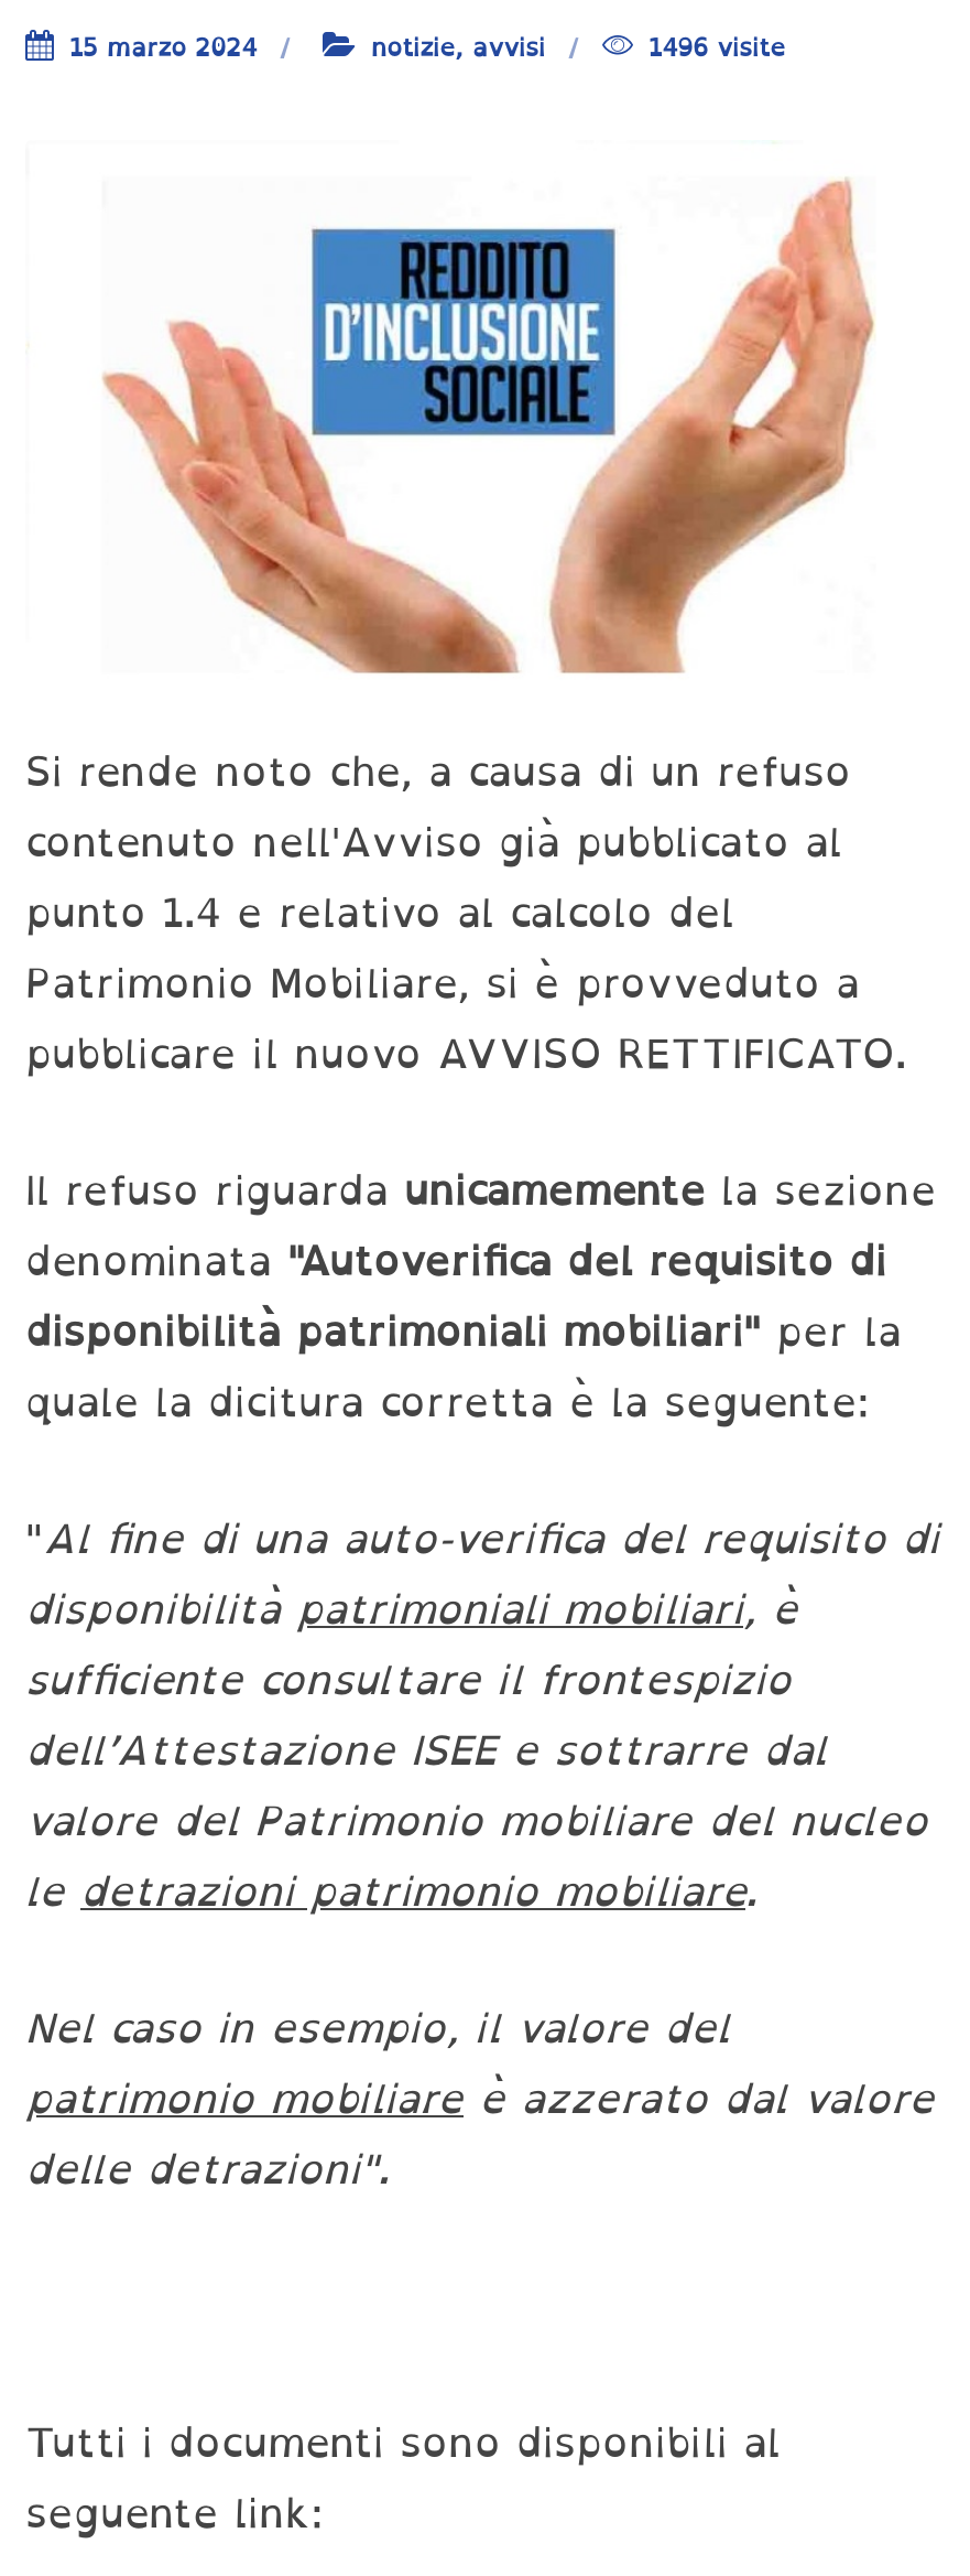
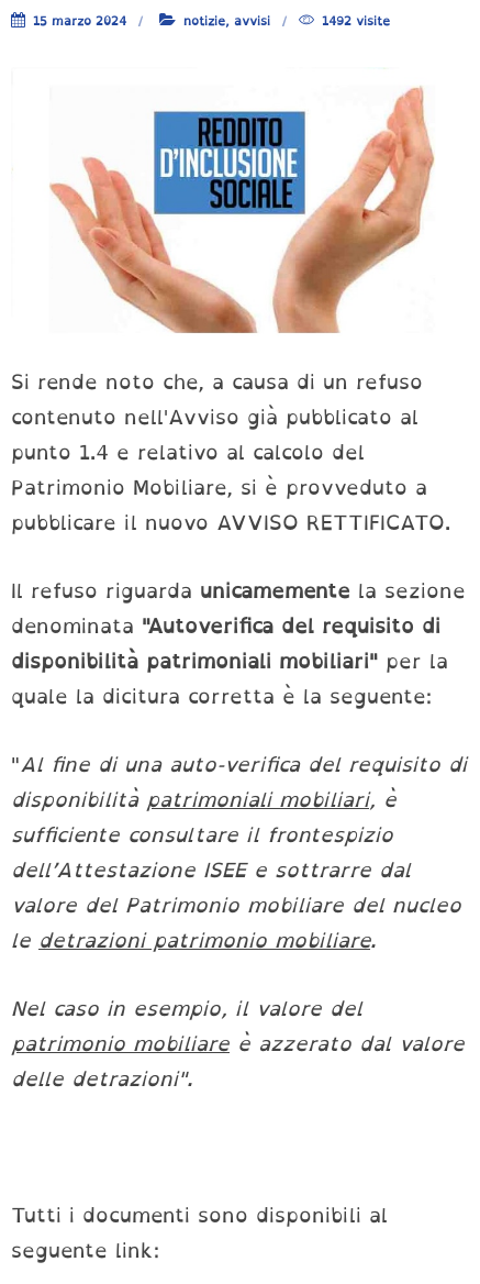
- 1496 visite
+ 1492 visite
